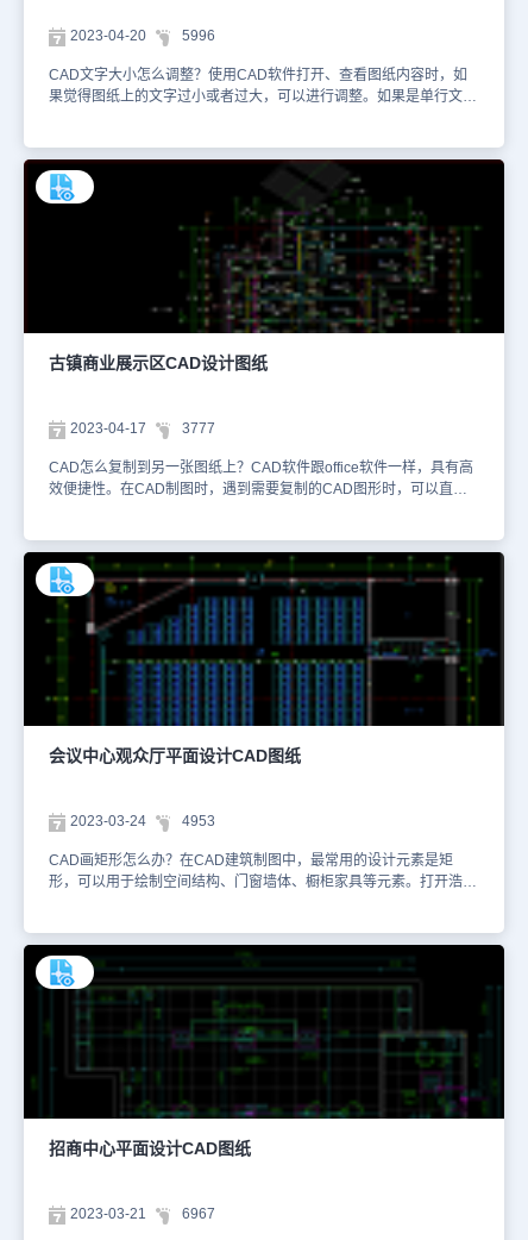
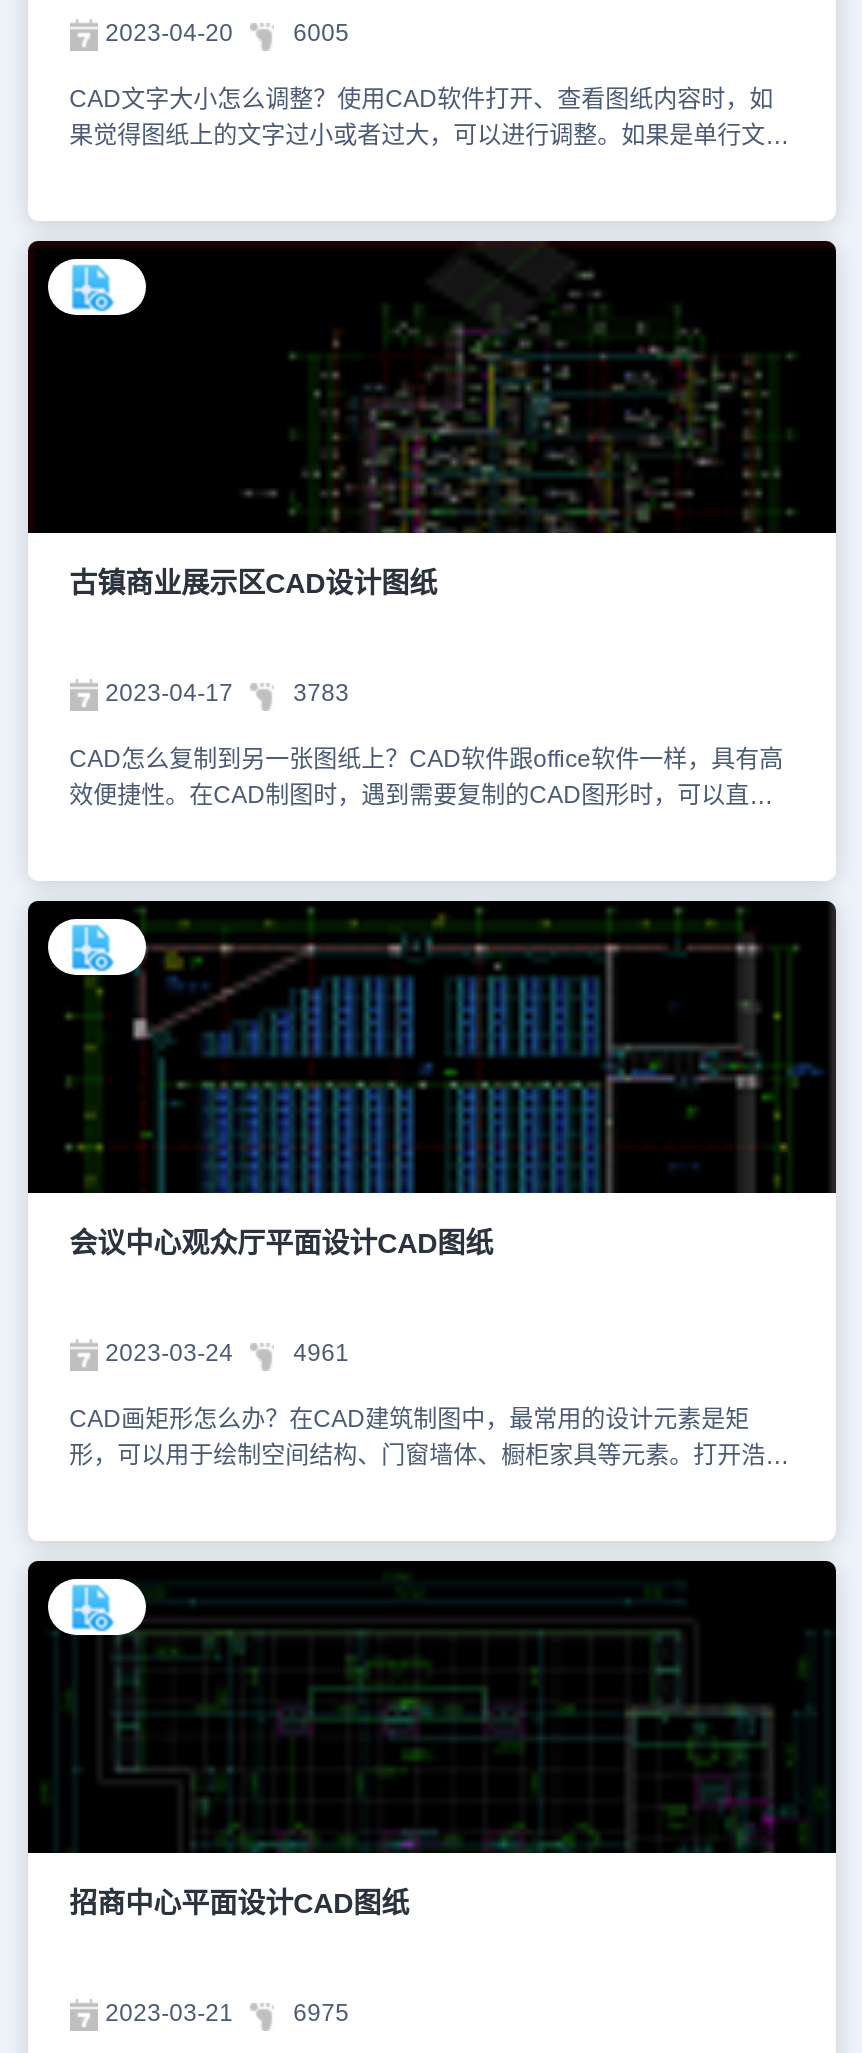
- 5996
+ 6005

- 3777
+ 3783

- 4953
+ 4961

- 6967
+ 6975
